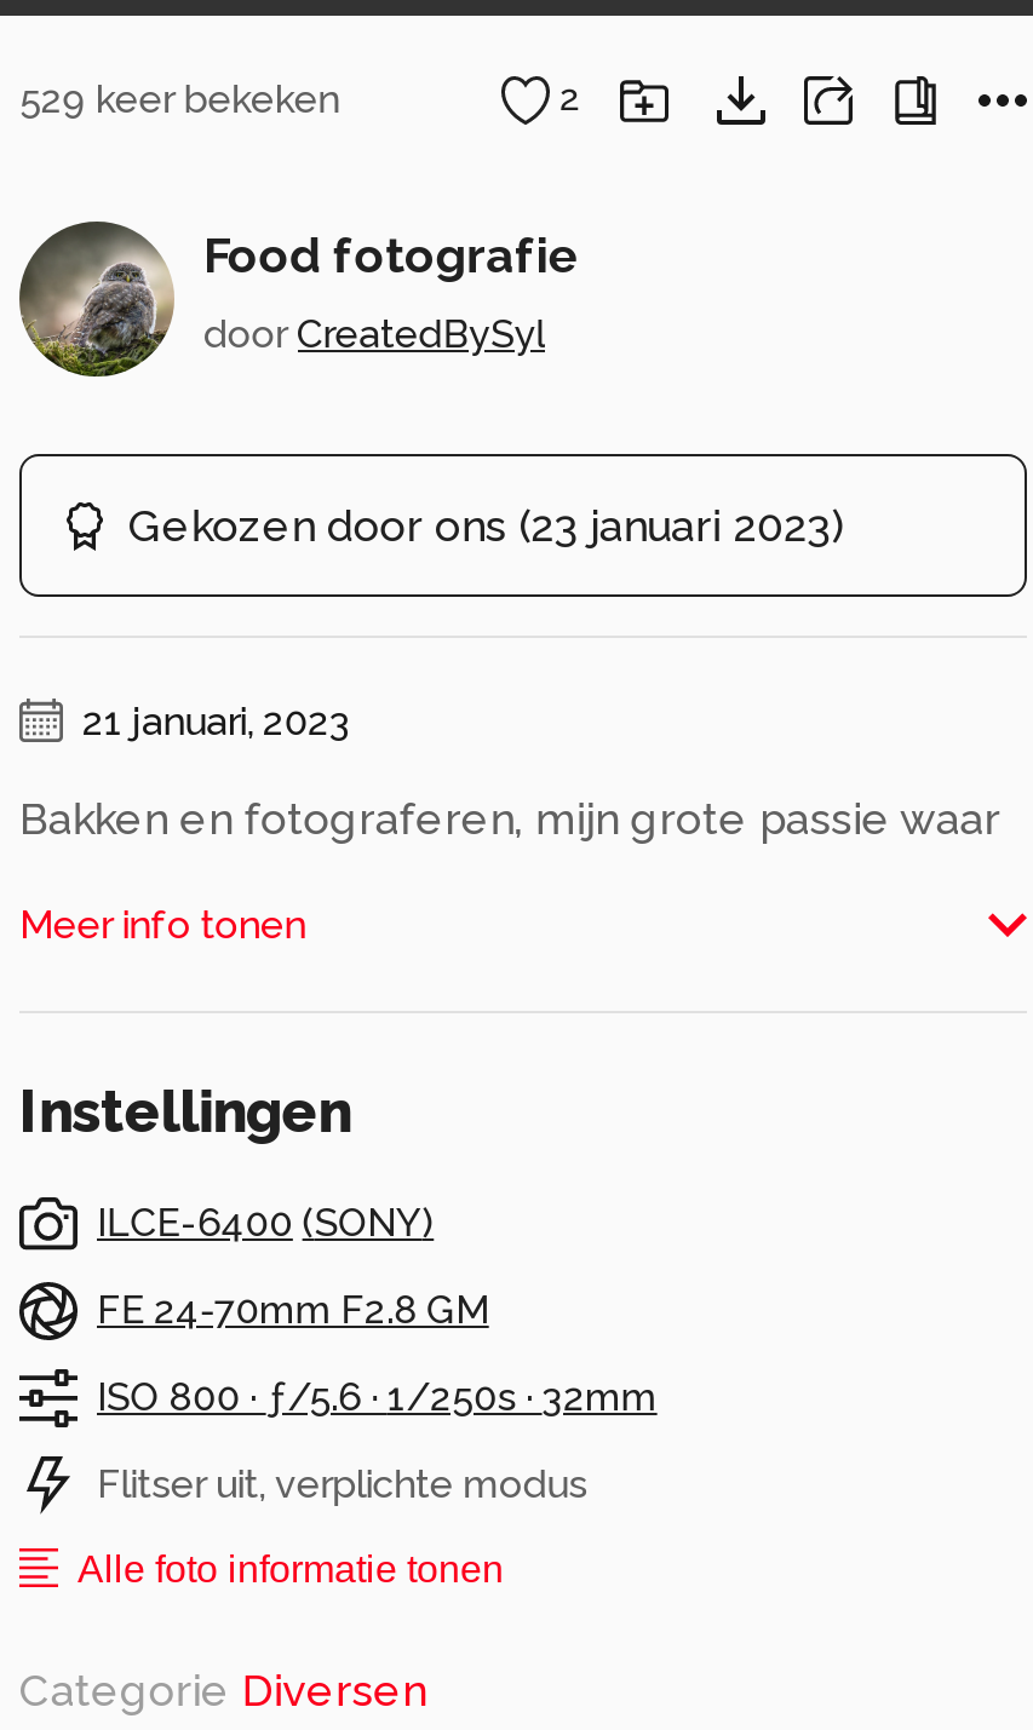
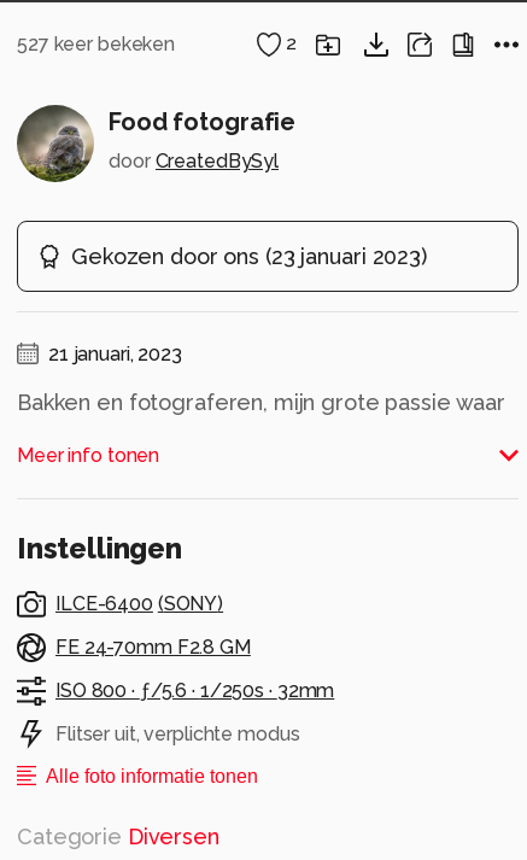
- 529 keer bekeken
+ 527 keer bekeken
